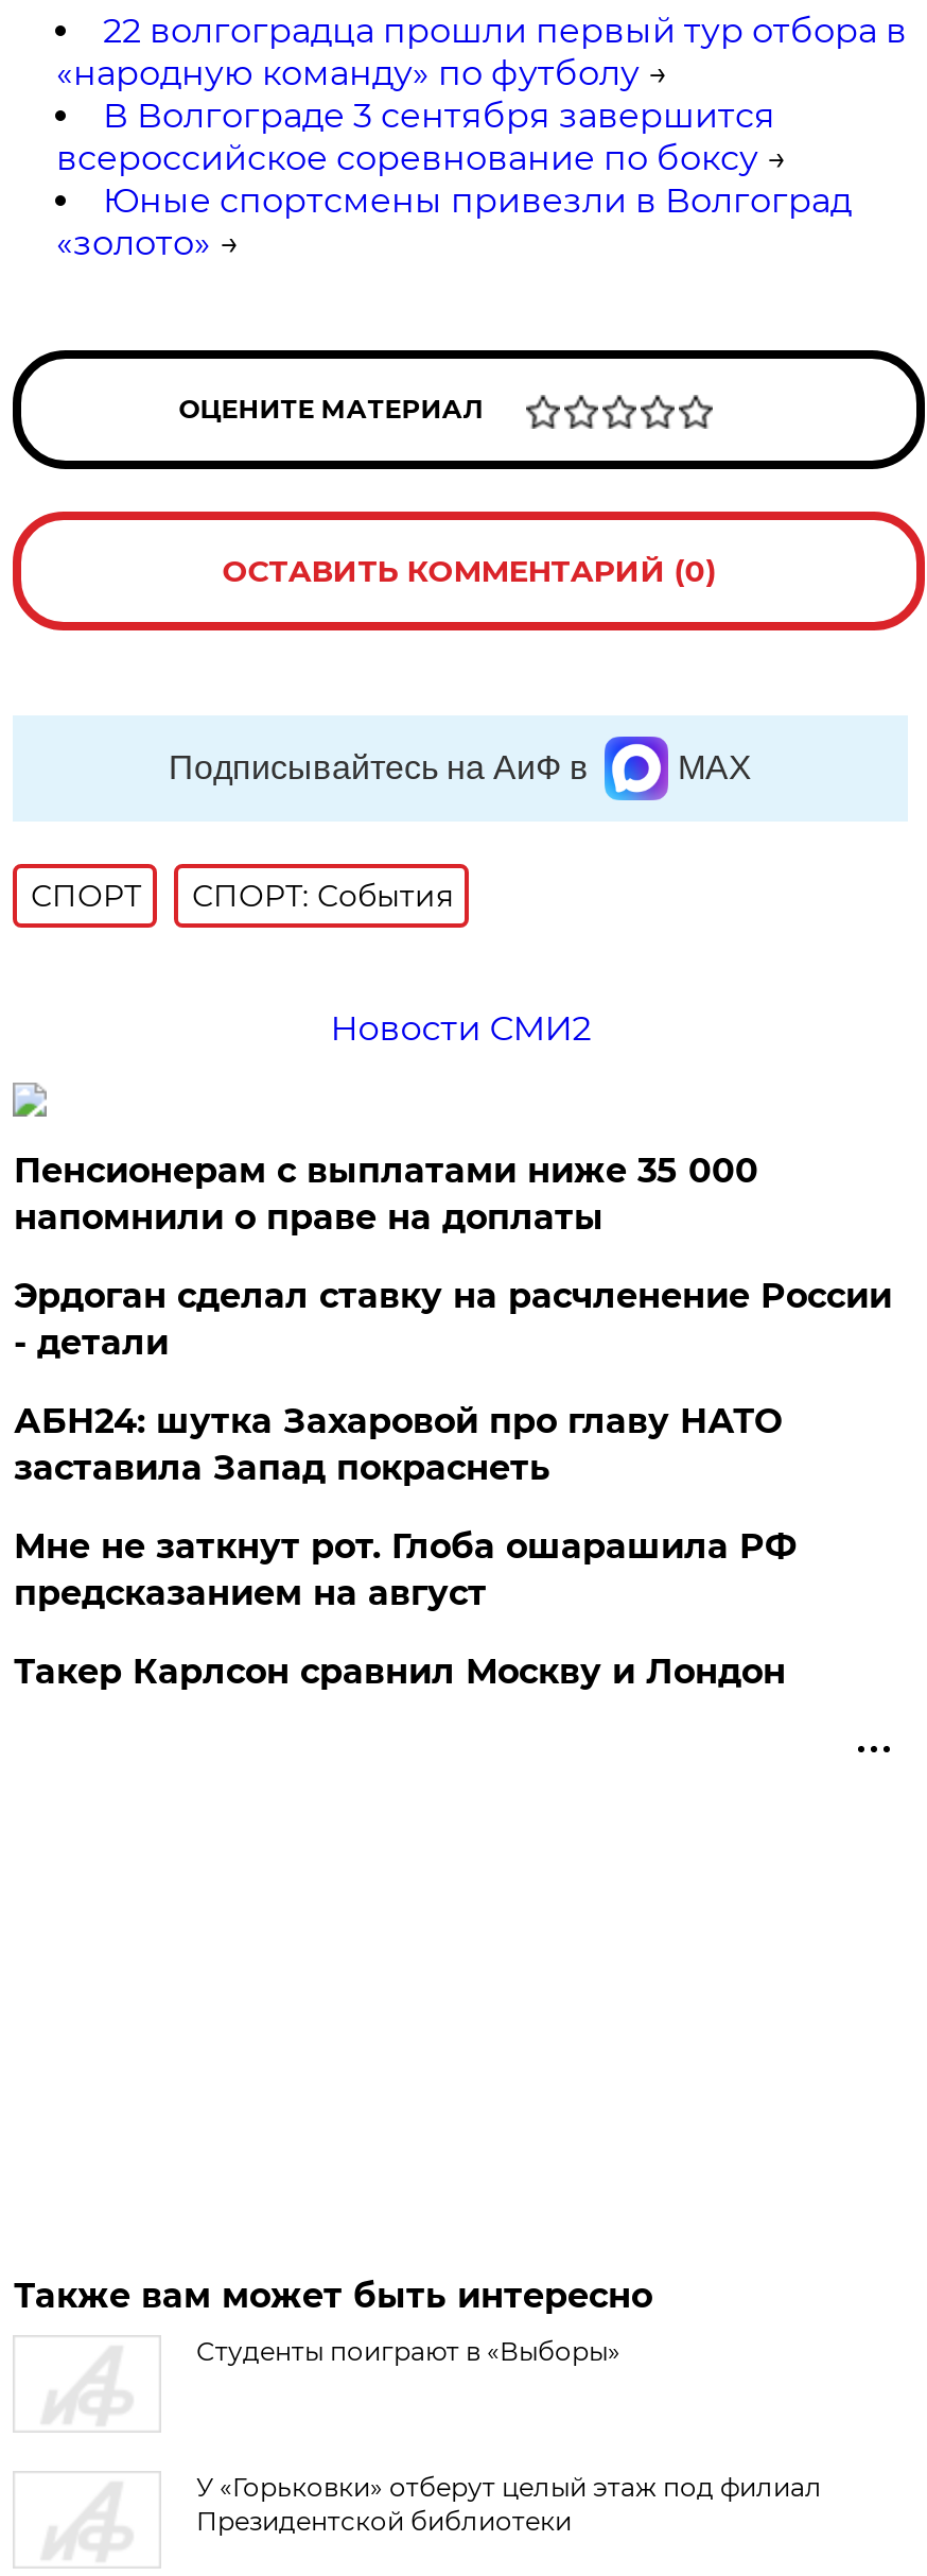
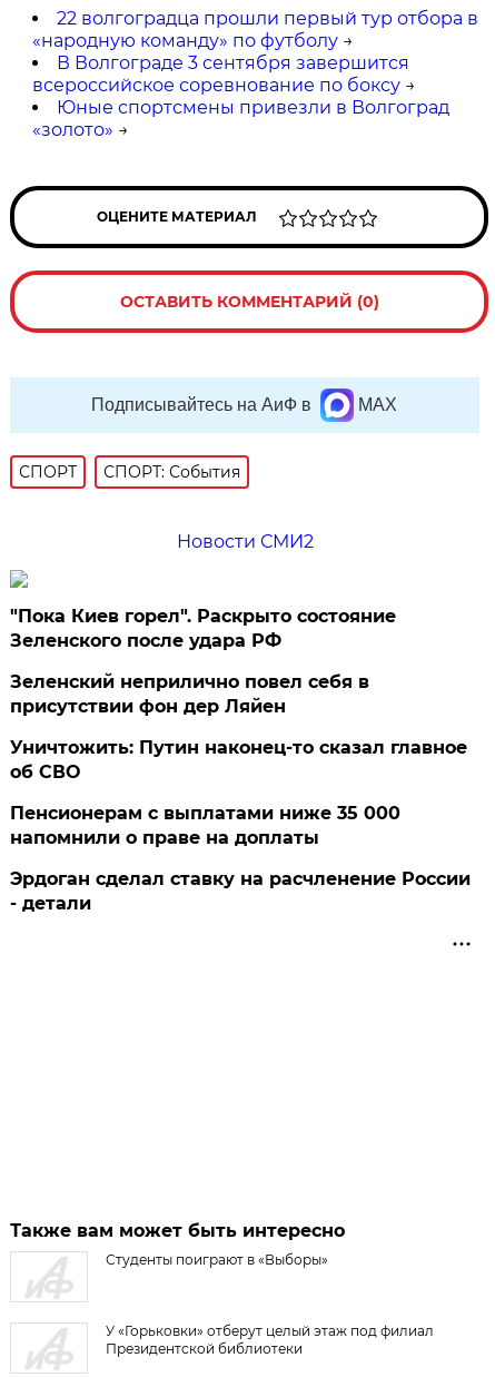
+ "Пока Киев горел". Раскрыто состояние
+ Зеленского после удара РФ
+ Зеленский неприлично повел cебя в
+ присутствии фон дер Ляйен
+ Уничтожить: Путин наконец-то сказал главное
+ об СВО

moved down: Пенсионерам с выплатами ниже 35 000 | напомнили о праве на доплаты | Эрдоган сделал ставку на расчленение России | - детали

- АБН24: шутка Захаровой про главу НАТО
- заставила Запад покраснеть
- Мне не заткнут рот. Глоба ошарашила РФ
- предсказанием на август
- Такер Карлсон сравнил Москву и Лондон
